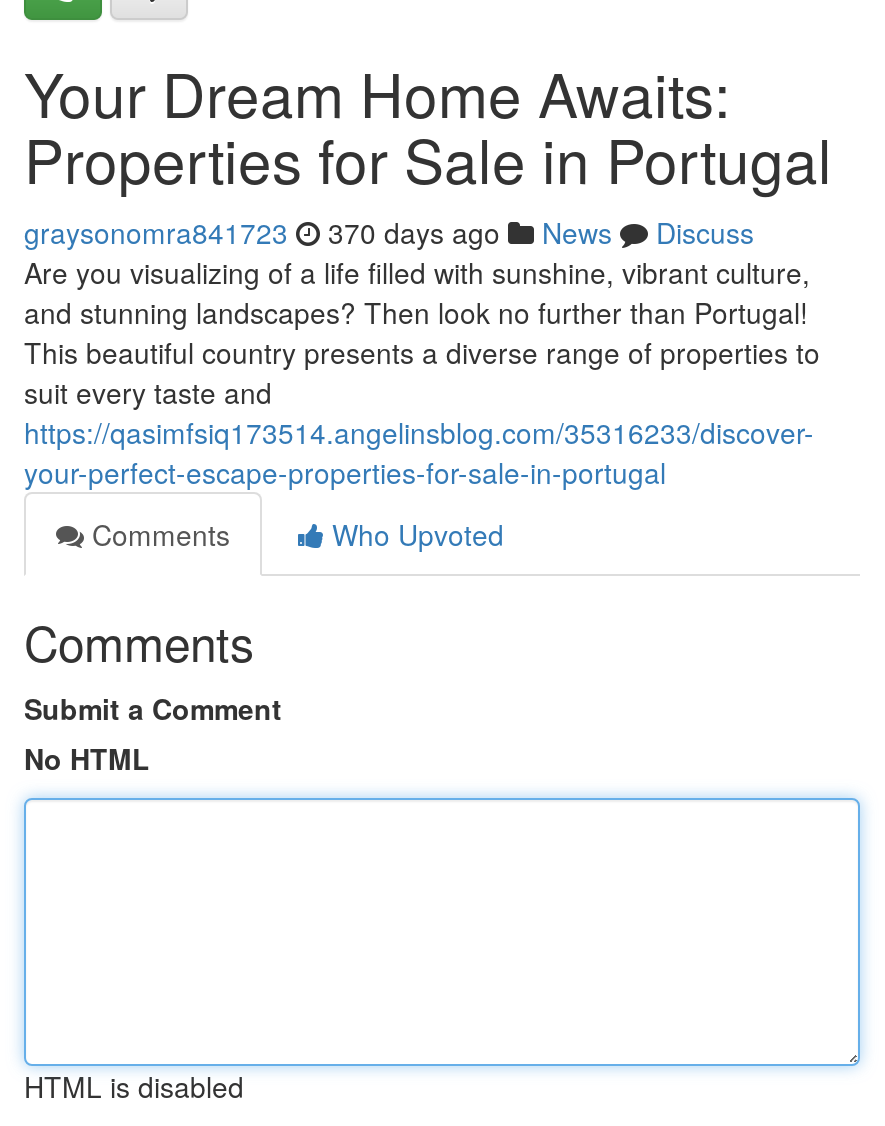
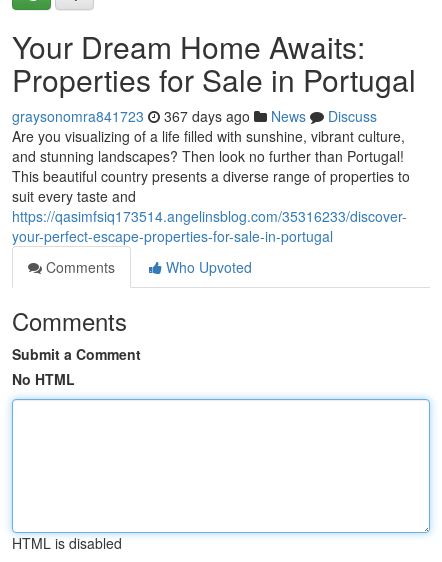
- graysonomra841723 370 days ago News Discuss
+ graysonomra841723 367 days ago News Discuss
